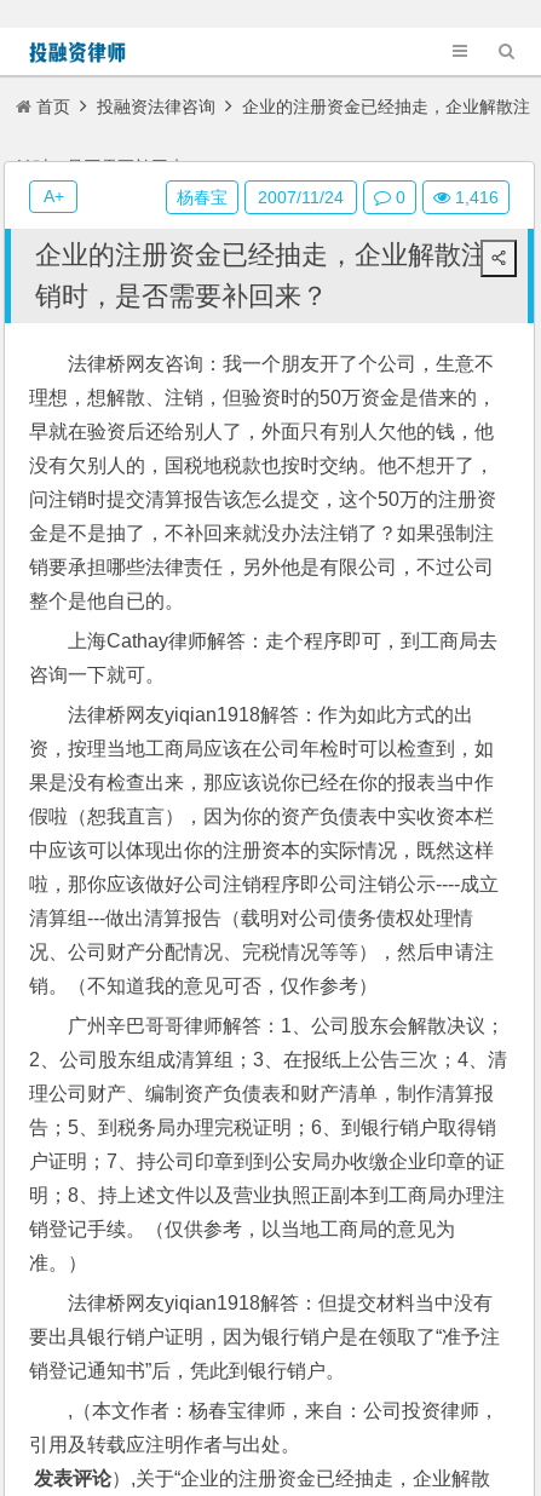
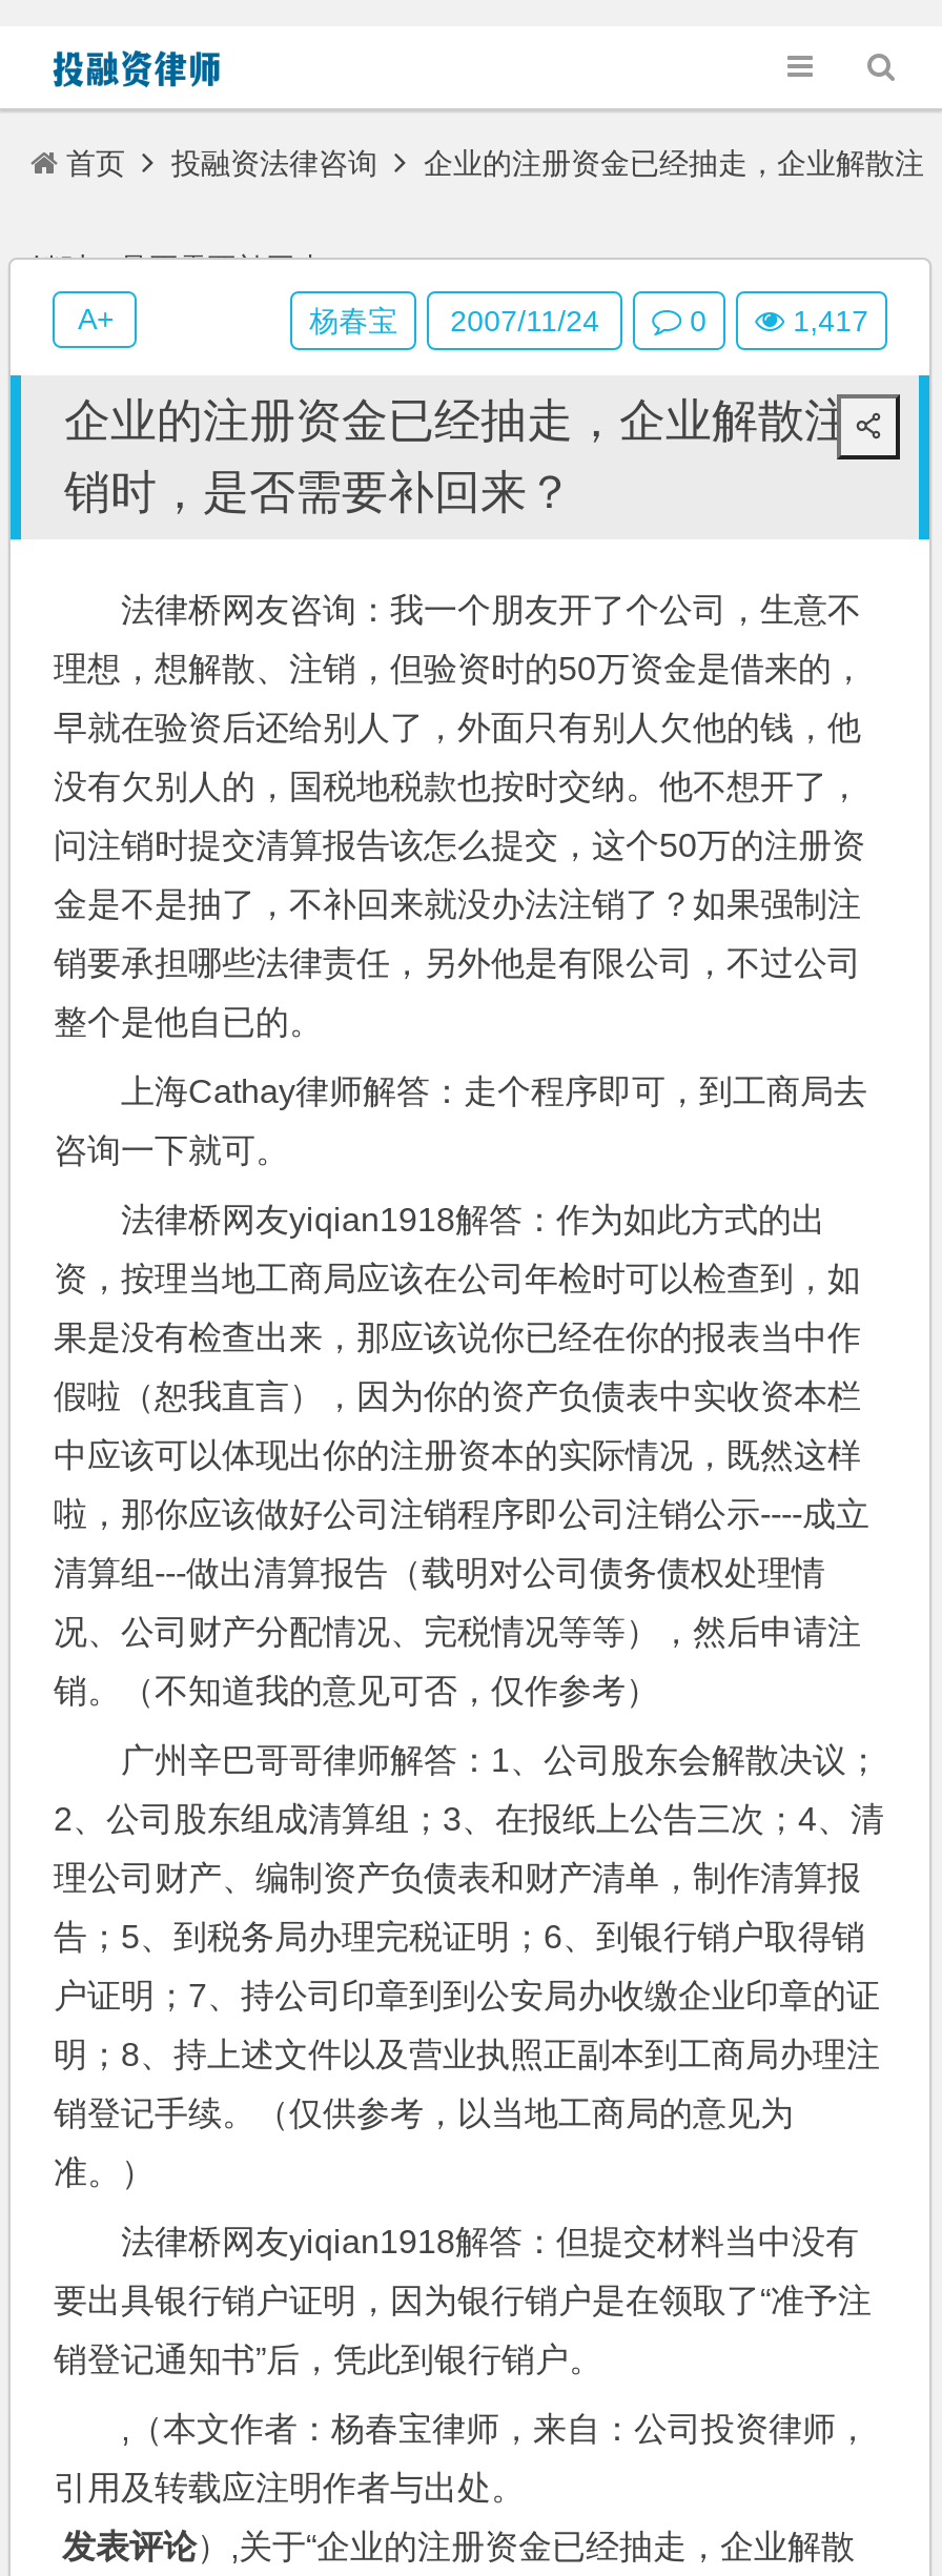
- 1,416
+ 1,417
